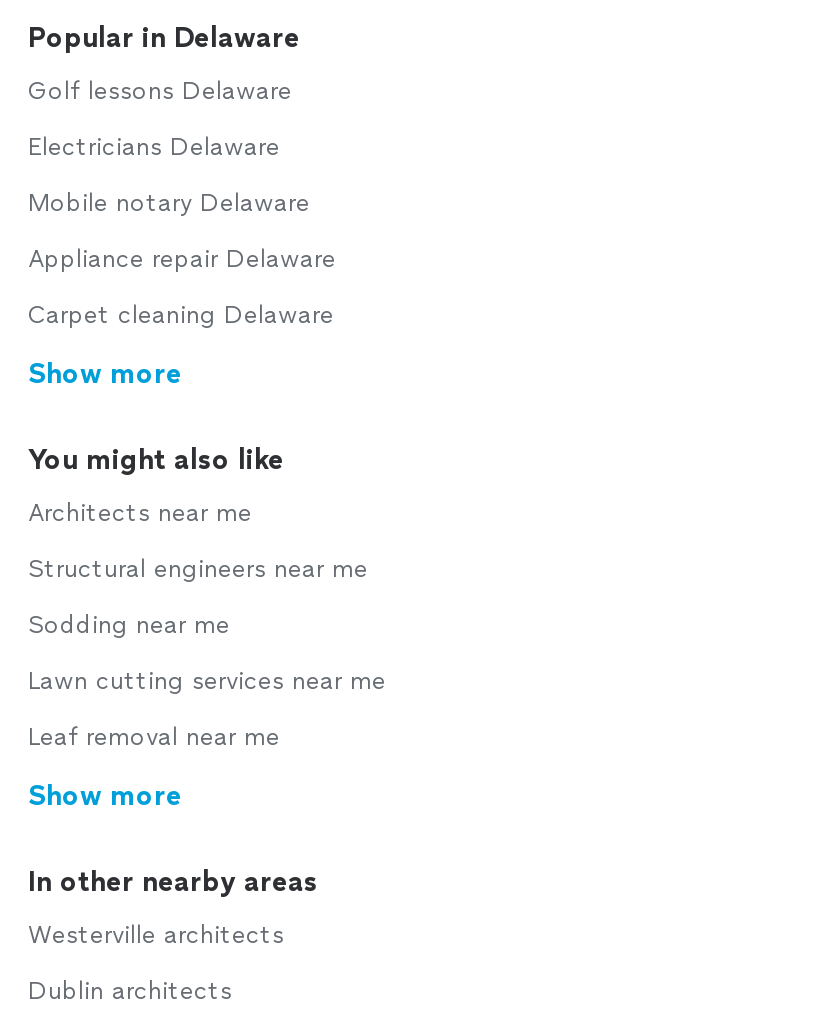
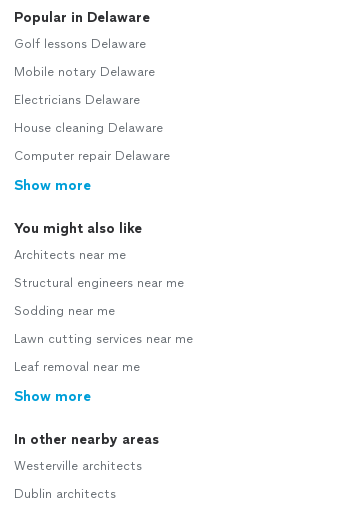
moved down: Electricians Delaware

moved up: Mobile notary Delaware

- Appliance repair Delaware
- Carpet cleaning Delaware
+ House cleaning Delaware
+ Computer repair Delaware
